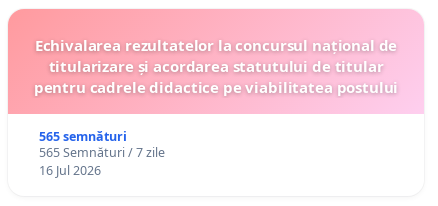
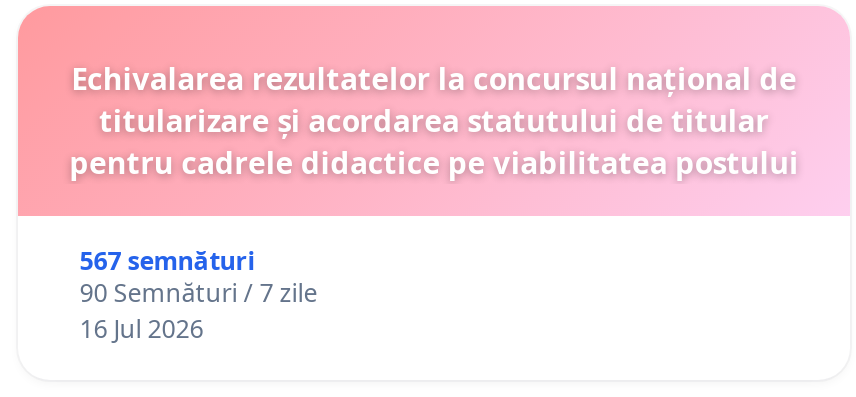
- 565 semnături
+ 567 semnături

- 565 Semnături / 7 zile
+ 90 Semnături / 7 zile
